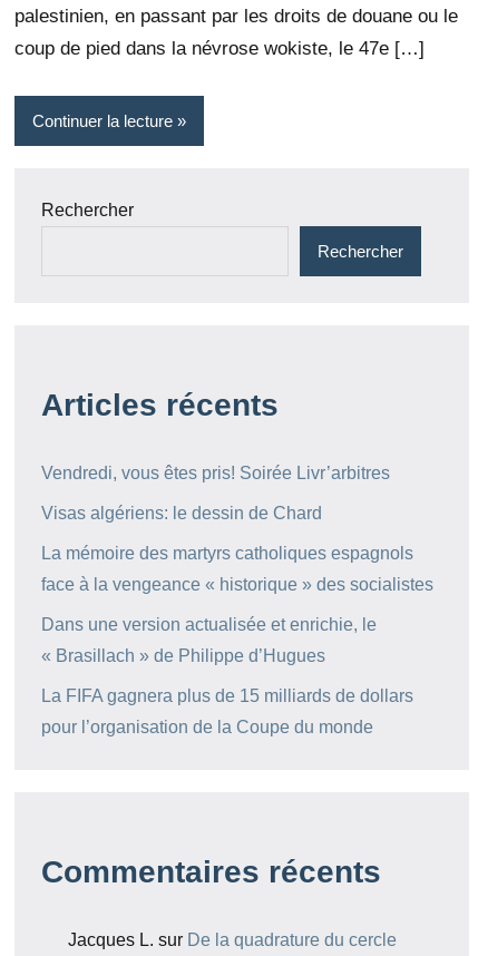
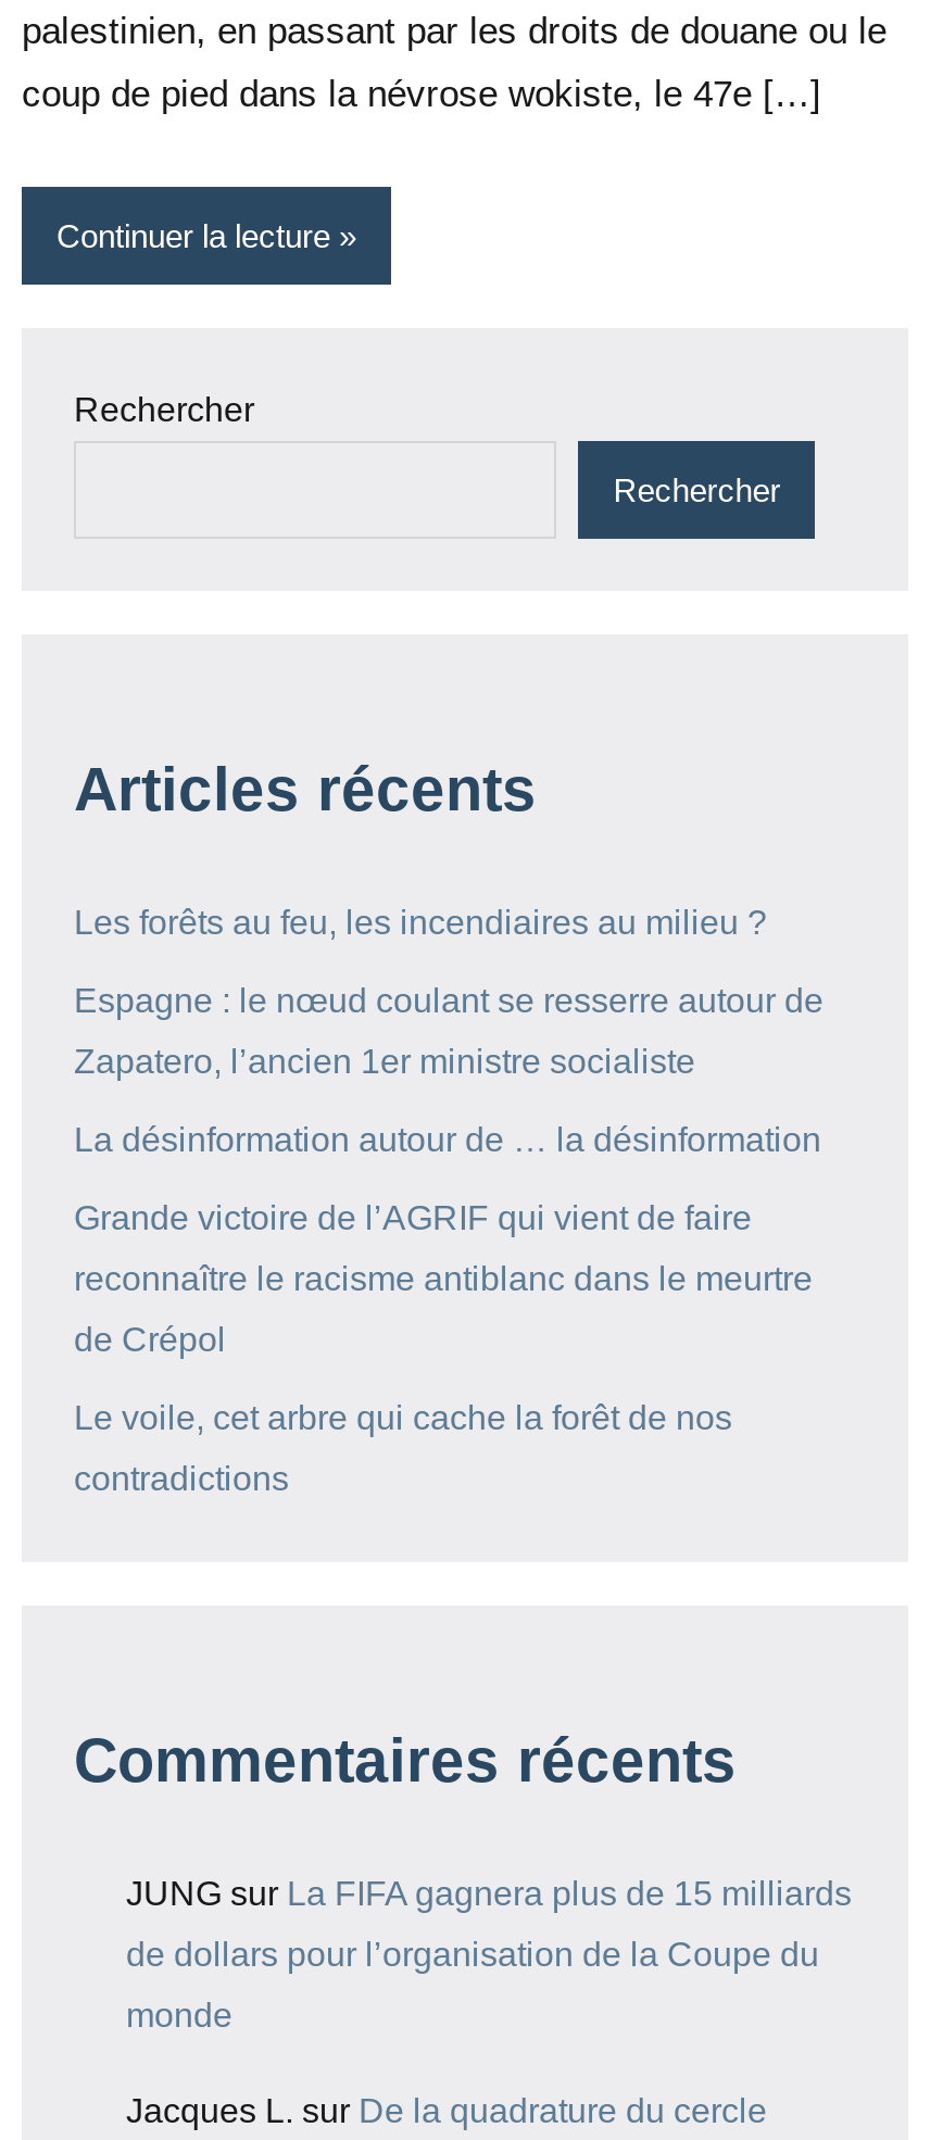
- Vendredi, vous êtes pris! Soirée Livr’arbitres
- Visas algériens: le dessin de Chard
- La mémoire des martyrs catholiques espagnols
- face à la vengeance « historique » des socialistes
- Dans une version actualisée et enrichie, le
- « Brasillach » de Philippe d’Hugues
- La FIFA gagnera plus de 15 milliards de dollars
- pour l’organisation de la Coupe du monde
+ Les forêts au feu, les incendiaires au milieu ?
+ Espagne : le nœud coulant se resserre autour de
+ Zapatero, l’ancien 1er ministre socialiste
+ La désinformation autour de … la désinformation
+ Grande victoire de l’AGRIF qui vient de faire
+ reconnaître le racisme antiblanc dans le meurtre
+ de Crépol
+ Le voile, cet arbre qui cache la forêt de nos
+ contradictions

+ JUNG sur La FIFA gagnera plus de 15 milliards
+ de dollars pour l’organisation de la Coupe du
+ monde
